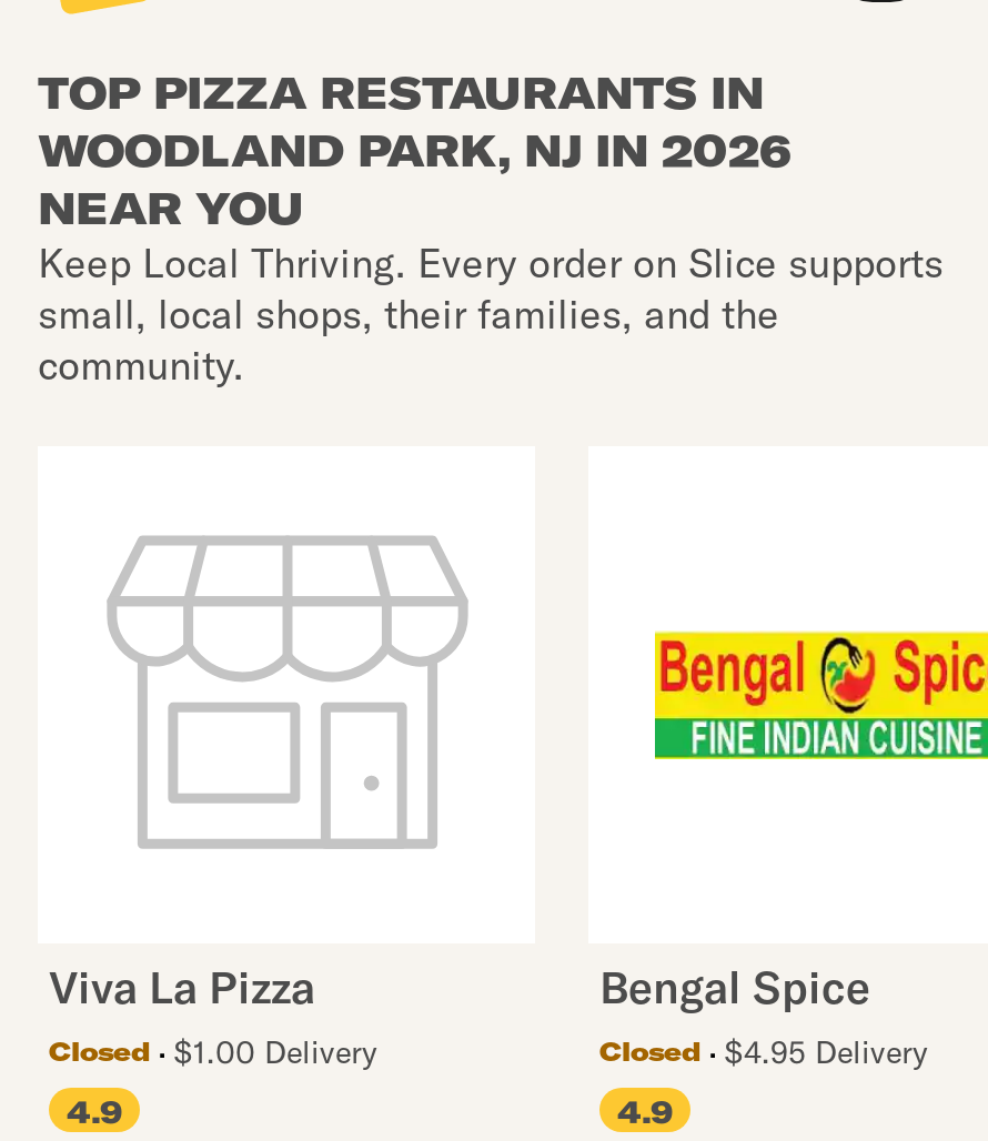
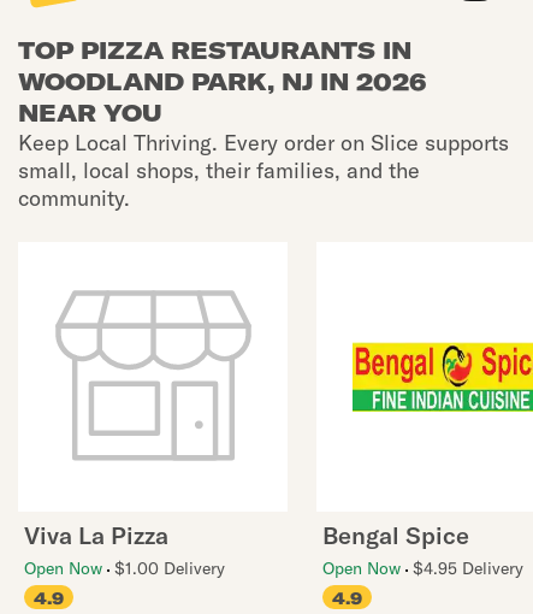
- Closed
- $1.00 Delivery
+ Open Now $1.00 Delivery

- Closed
- $4.95 Delivery
+ Open Now $4.95 Delivery
